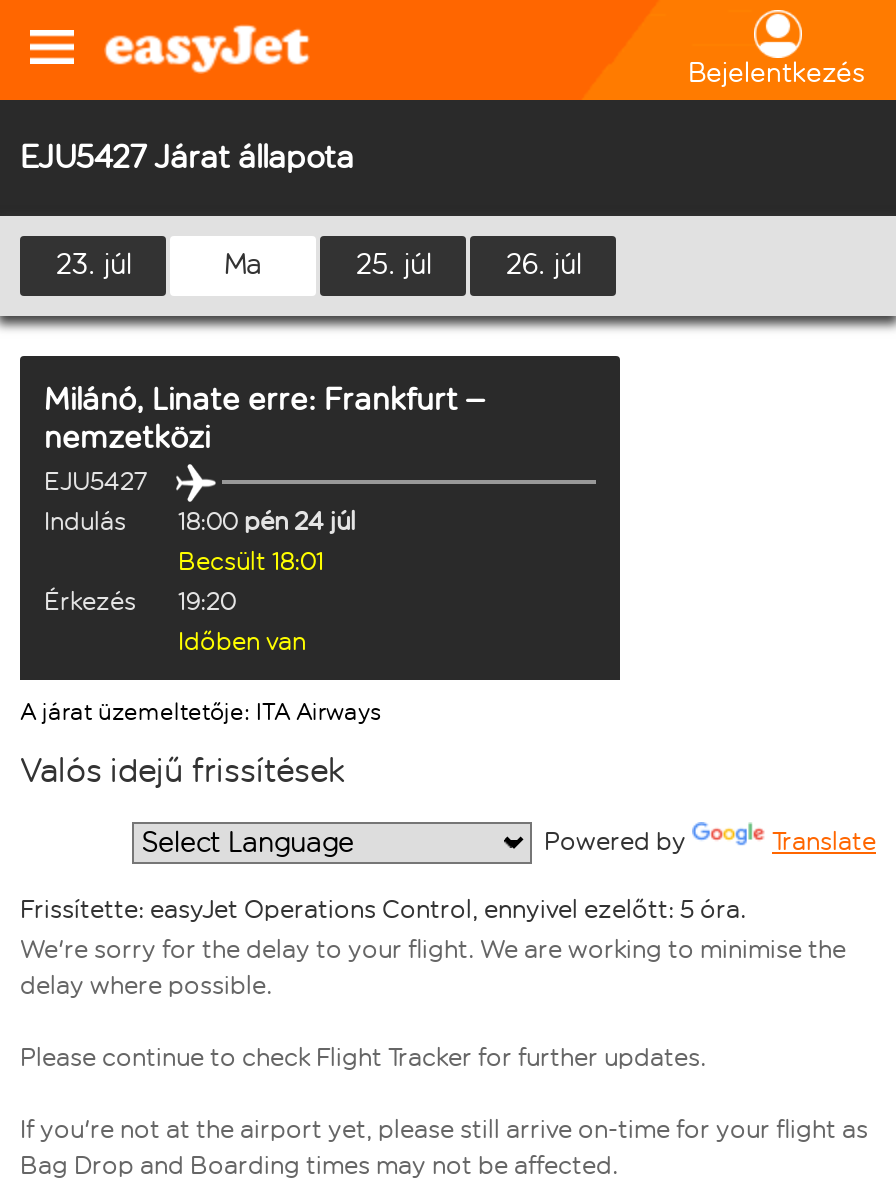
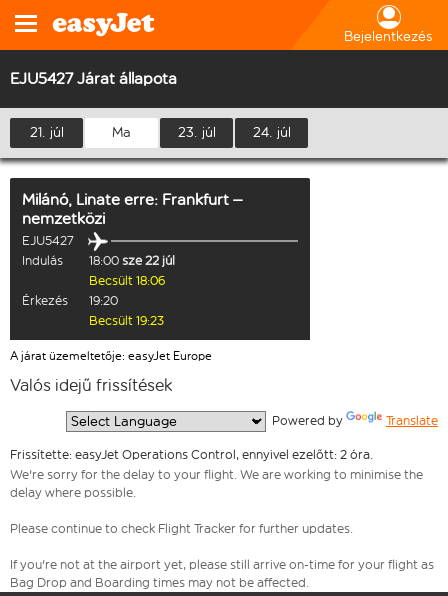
- 23. júl
+ 21. júl

- 25. júl
+ 23. júl

- 26. júl
+ 24. júl

- Indulás 18:00 pén 24 júl
+ Indulás 18:00 sze 22 júl

- Becsült 18:01
+ Becsült 18:06

- Időben van
+ Becsült 19:23

- A járat üzemeltetője: ITA Airways
+ A járat üzemeltetője: easyJet Europe

- Frissítette: easyJet Operations Control, ennyivel ezelőtt: 5 óra.
+ Frissítette: easyJet Operations Control, ennyivel ezelőtt: 2 óra.
